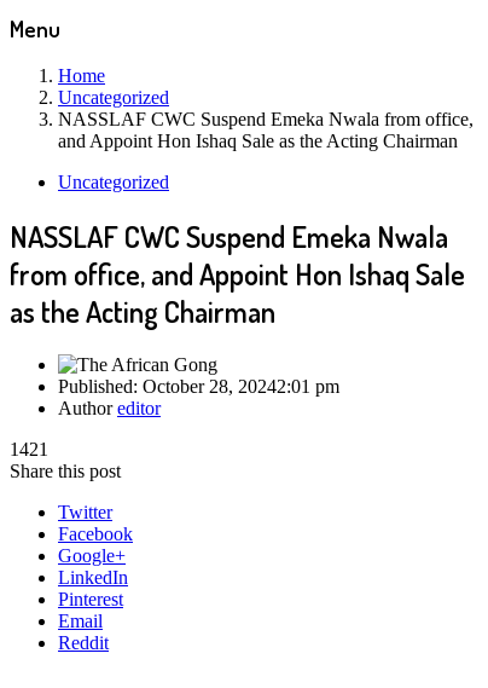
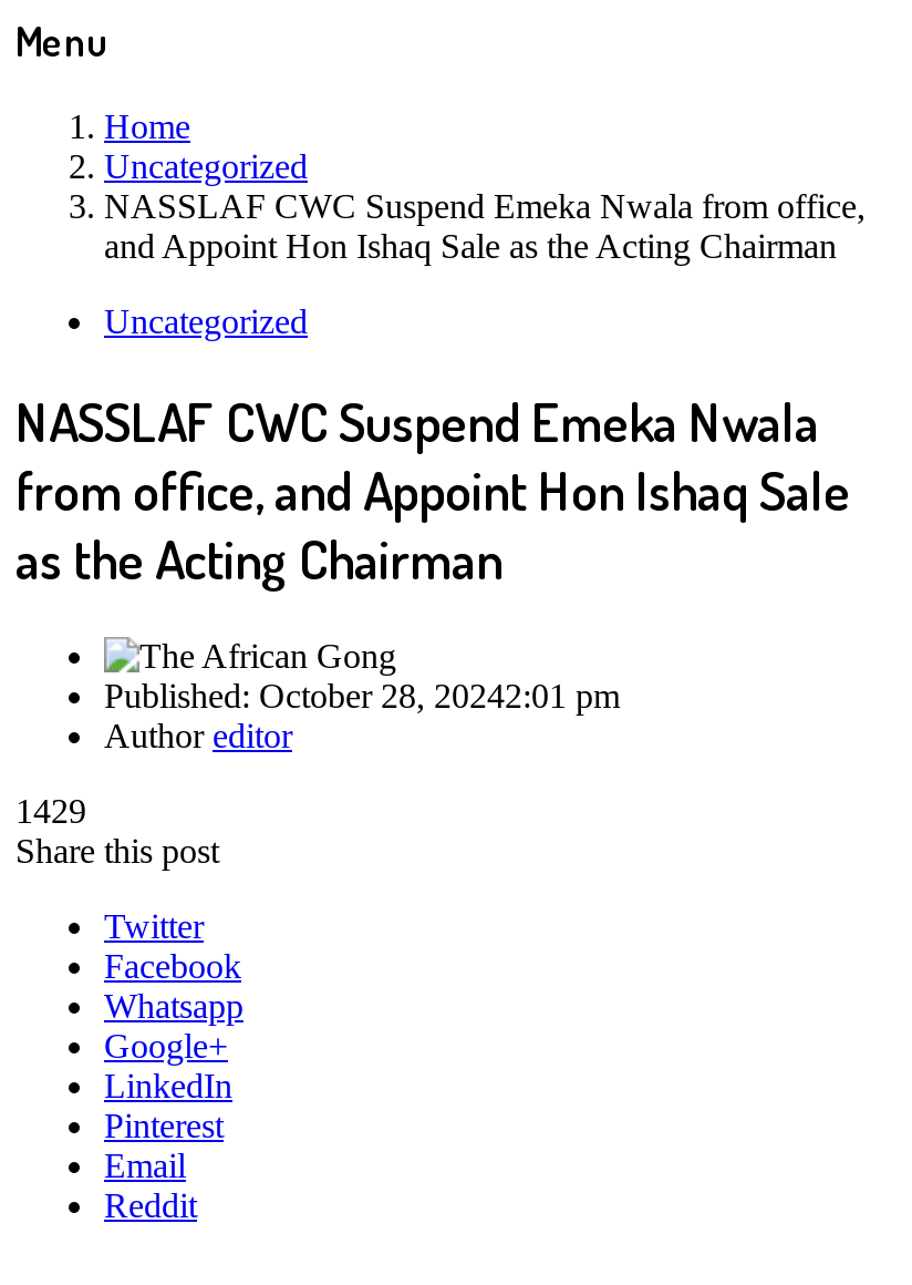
- 1421
+ 1429

+ Whatsapp
